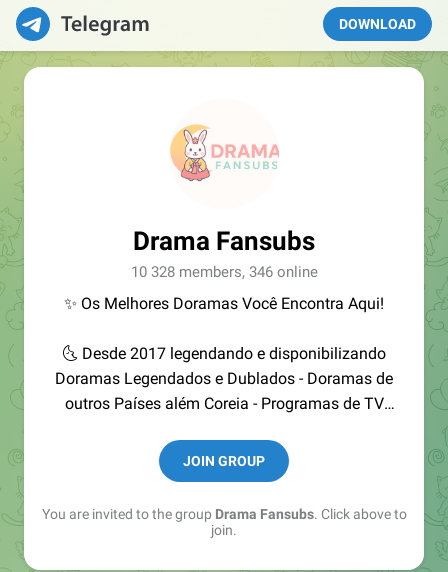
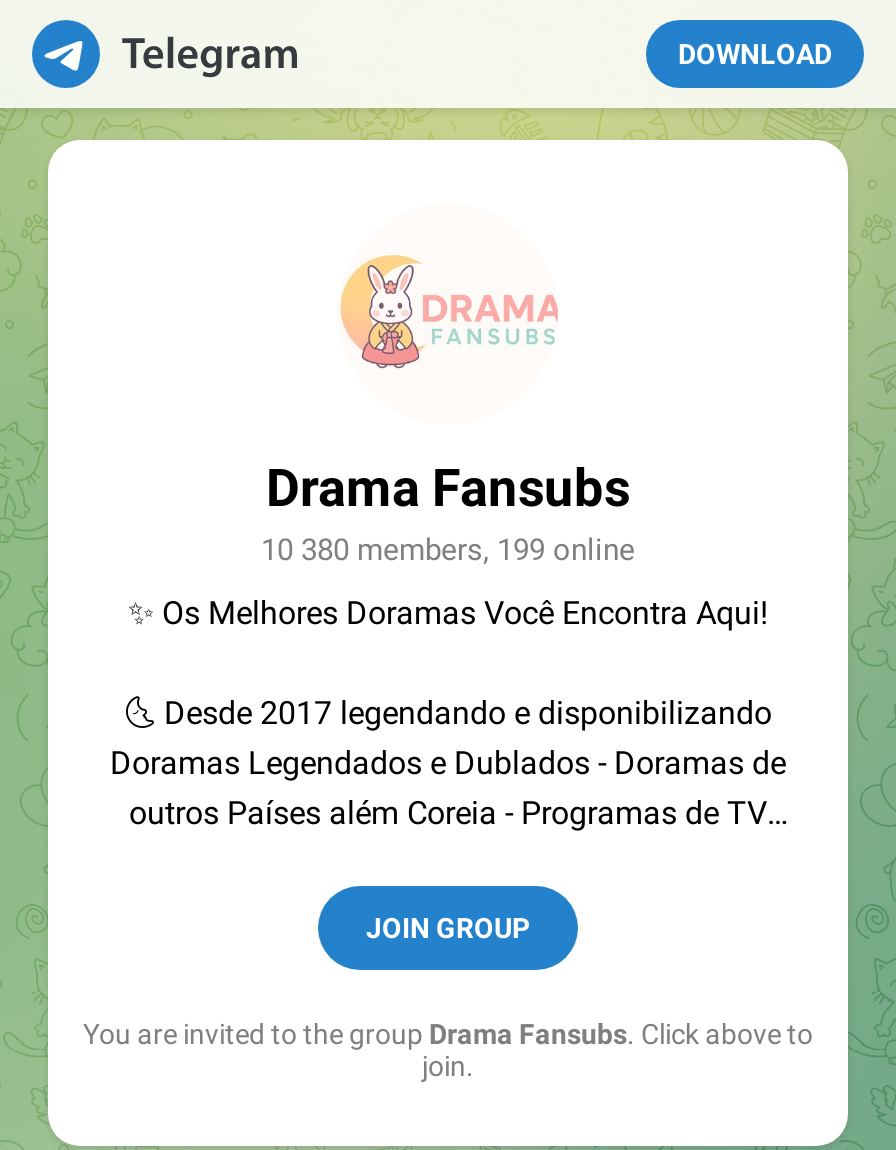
- 10 328 members, 346 online
+ 10 380 members, 199 online
